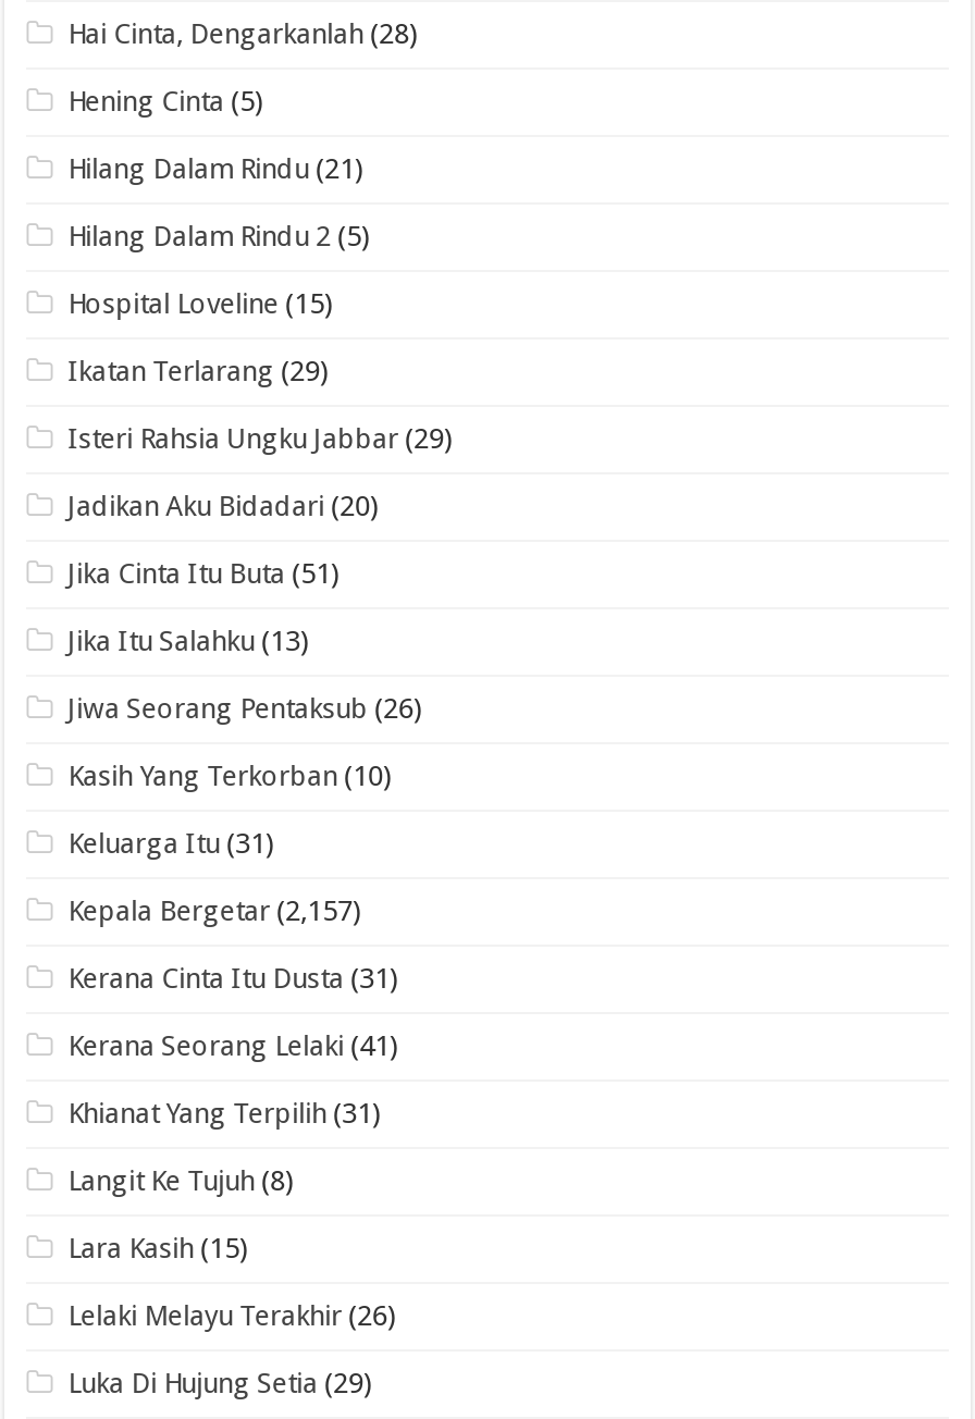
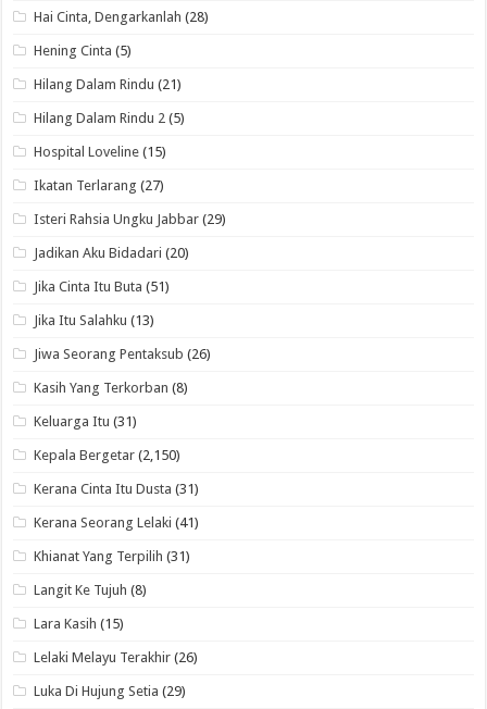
- Ikatan Terlarang (29)
+ Ikatan Terlarang (27)

- Kasih Yang Terkorban (10)
+ Kasih Yang Terkorban (8)

- Kepala Bergetar (2,157)
+ Kepala Bergetar (2,150)
